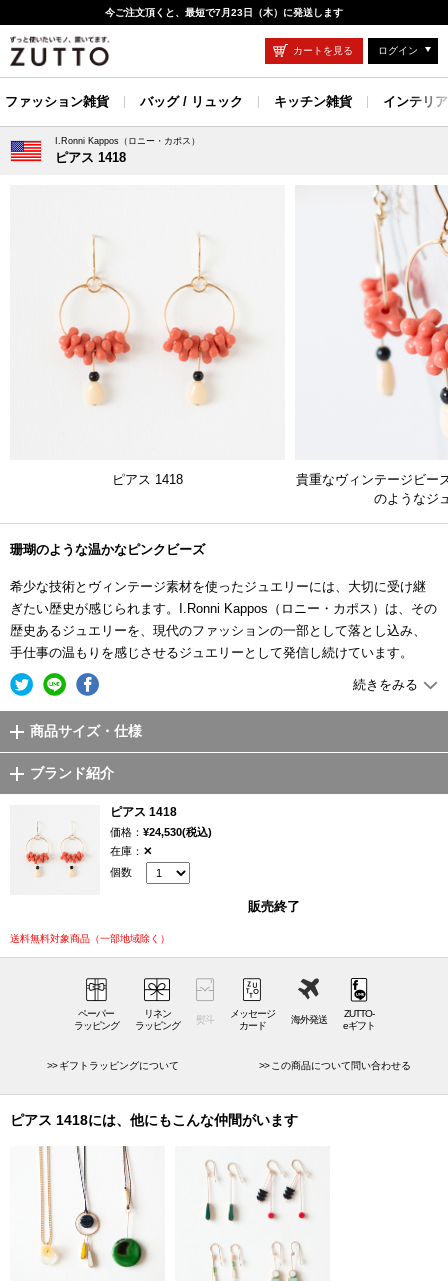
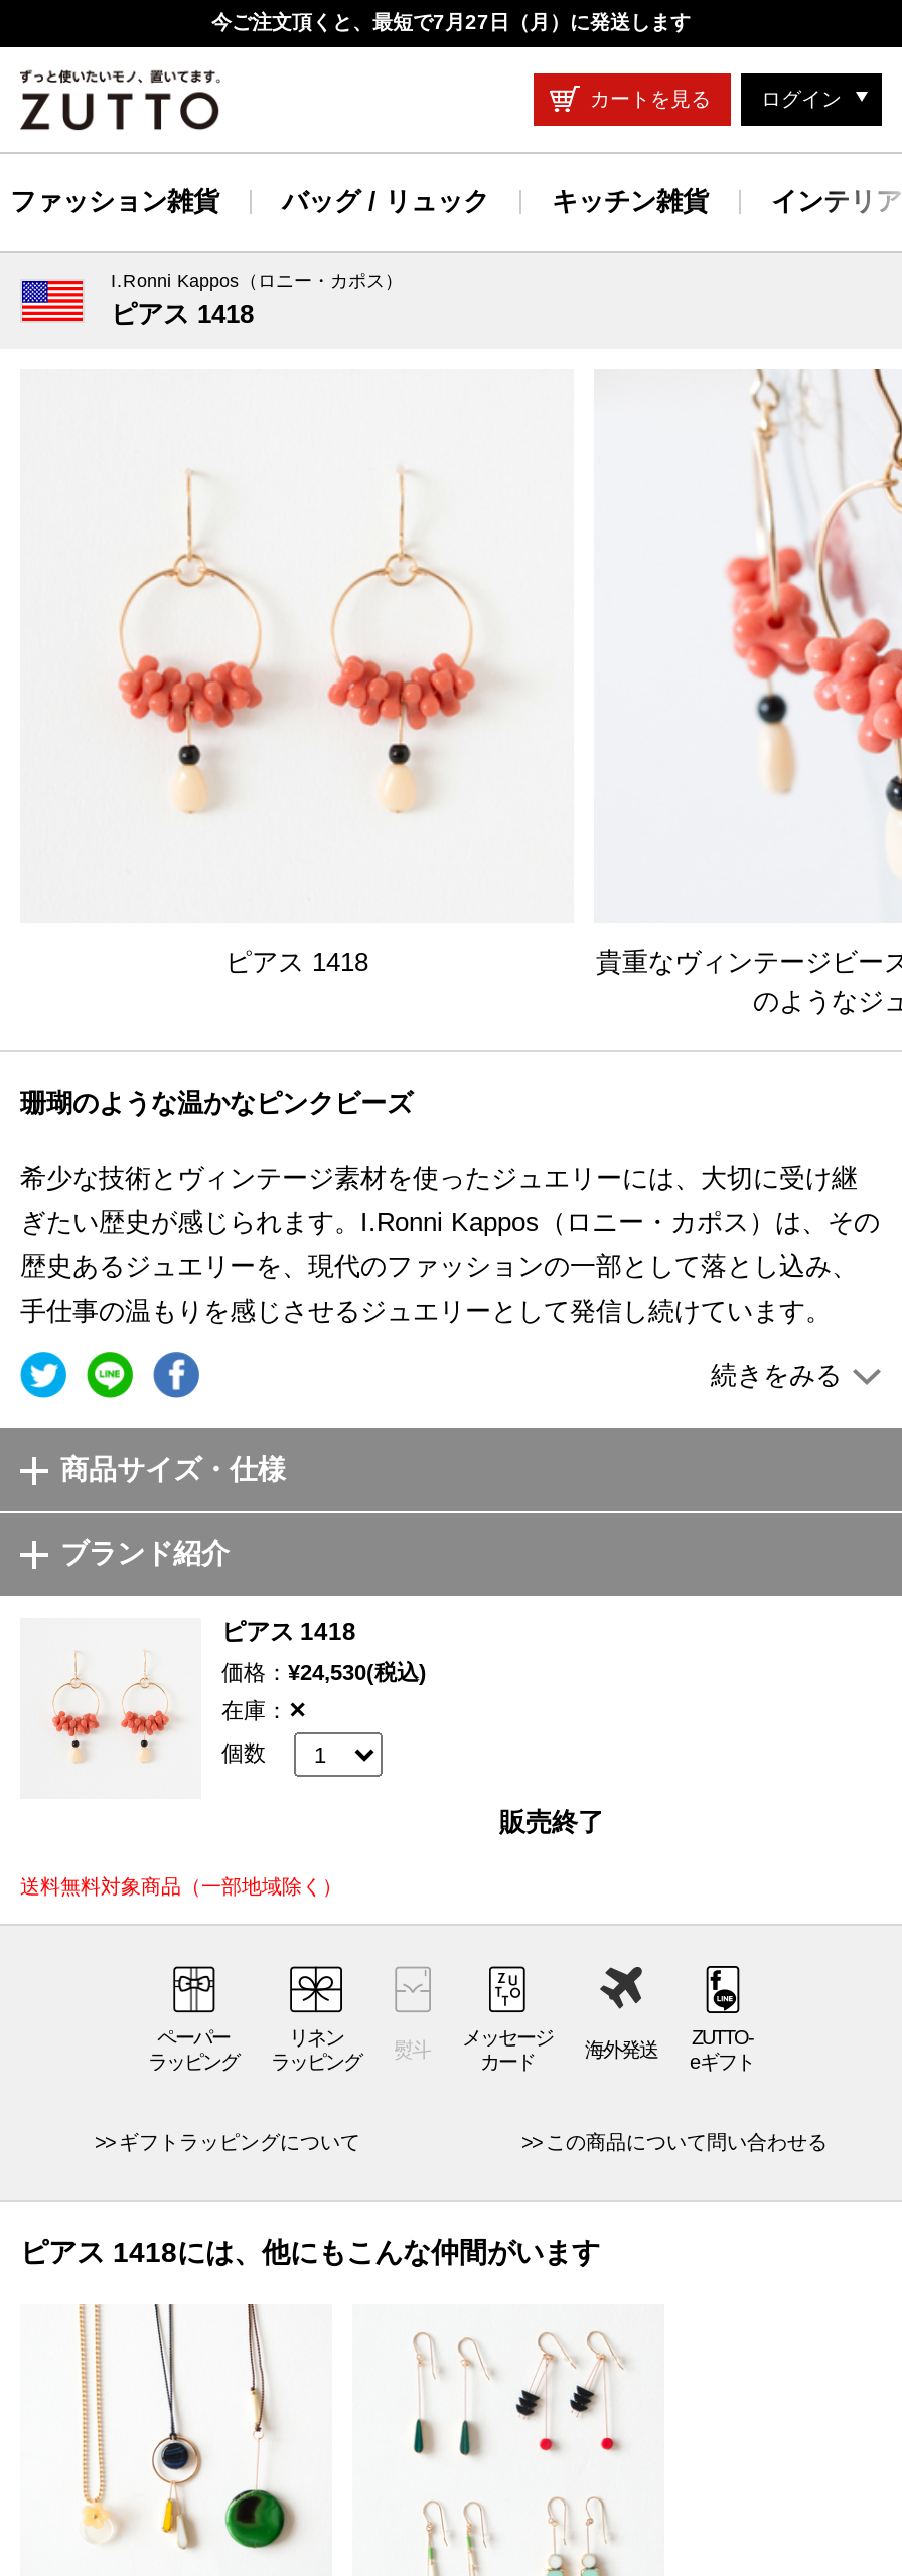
- 今ご注文頂くと、最短で7月23日（木）に発送します
+ 今ご注文頂くと、最短で7月27日（月）に発送します
